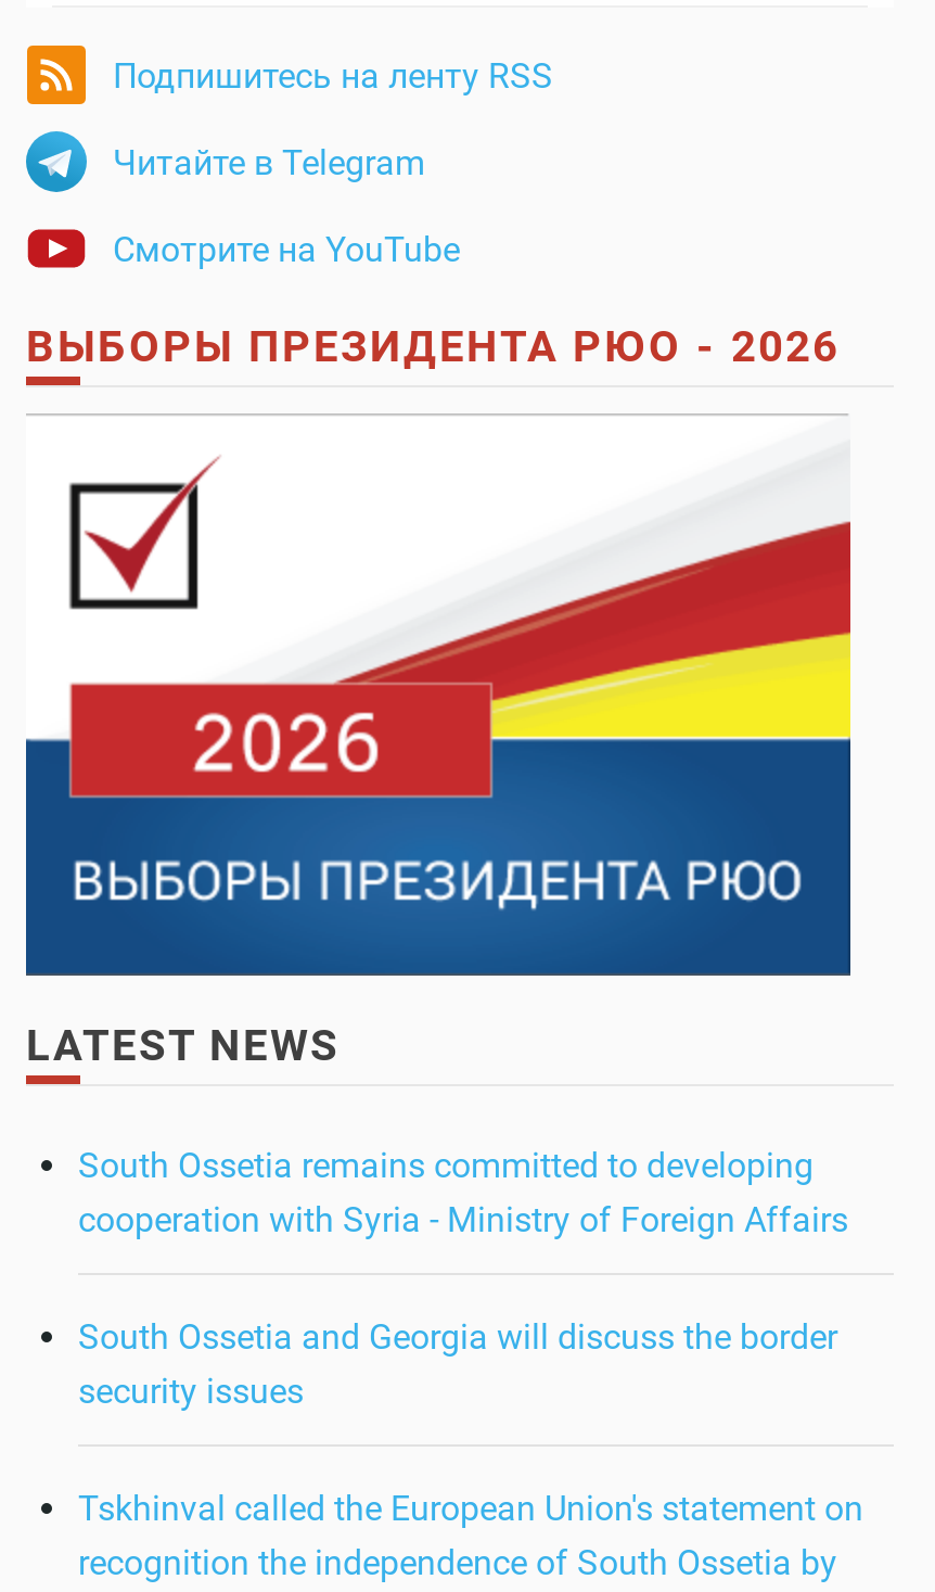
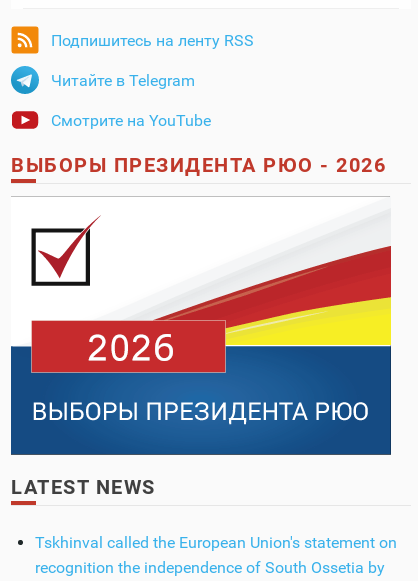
- South Ossetia remains committed to developing
- cooperation with Syria - Ministry of Foreign Affairs
- South Ossetia and Georgia will discuss the border
- security issues
